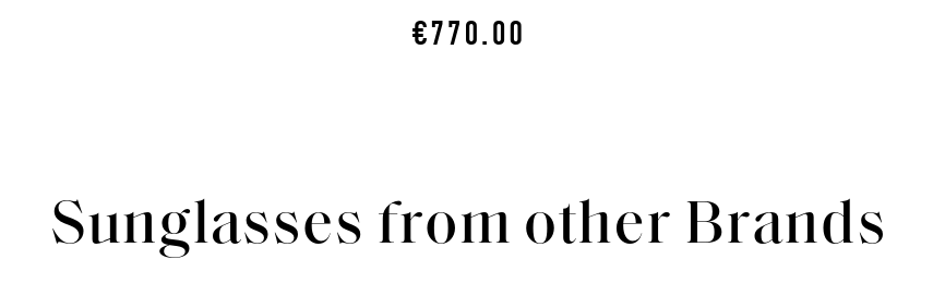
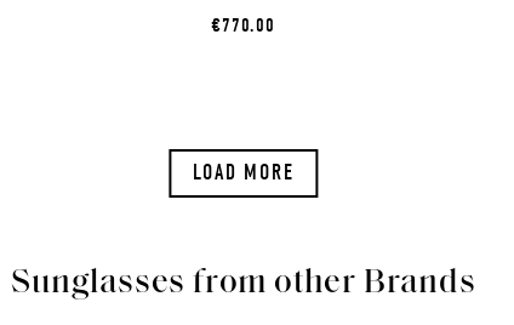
+ LOAD MORE
